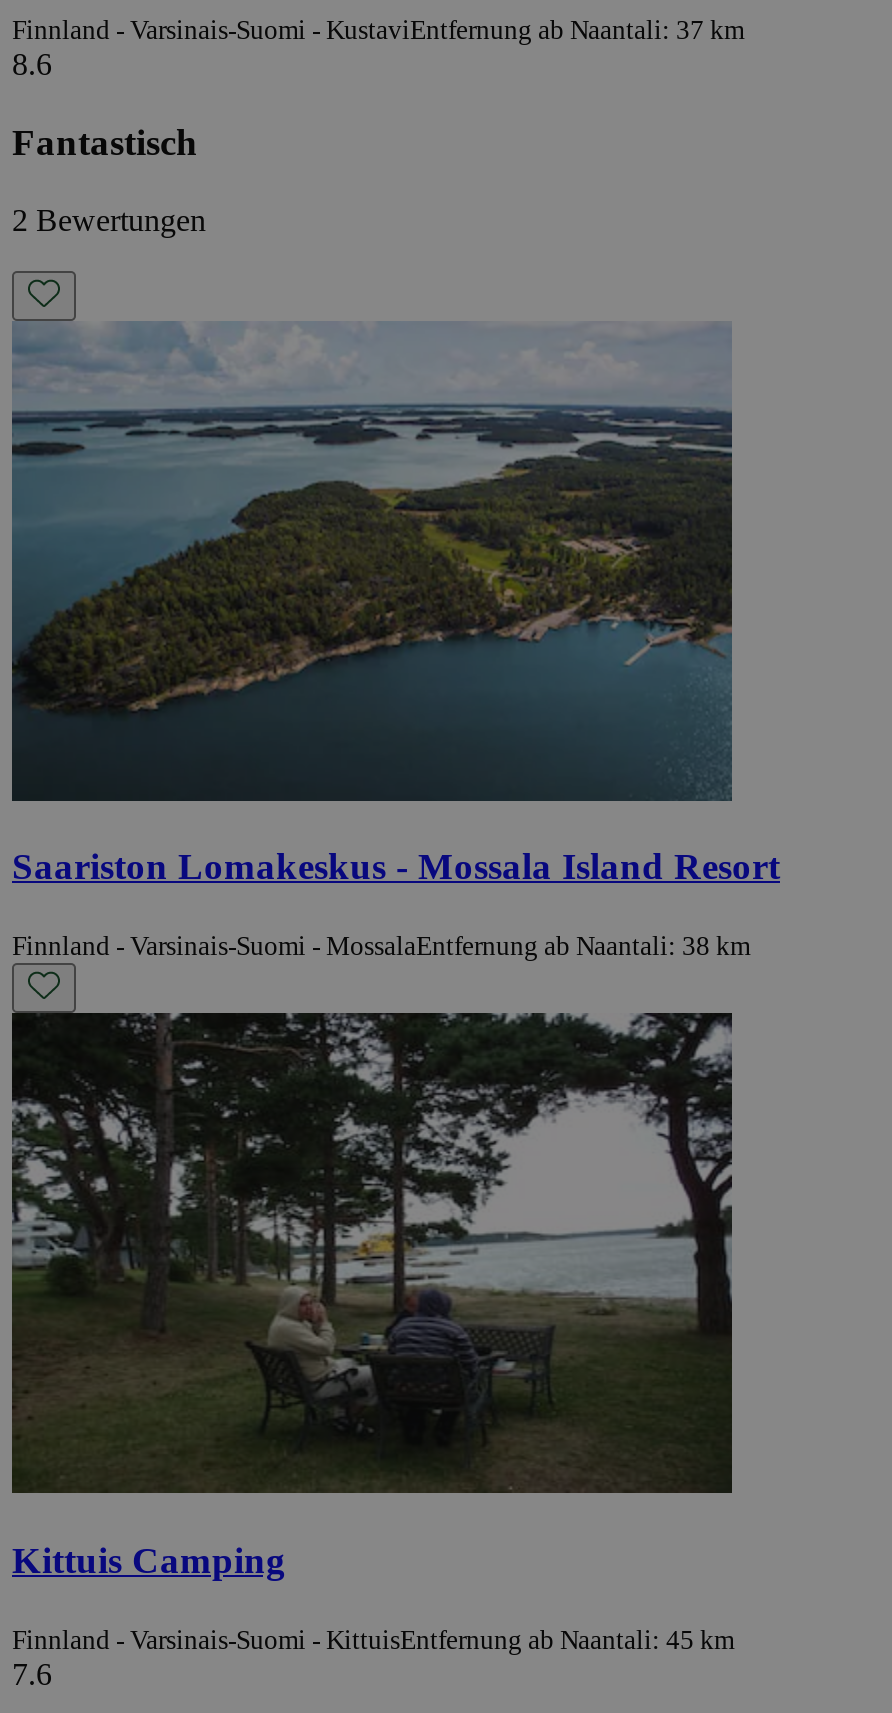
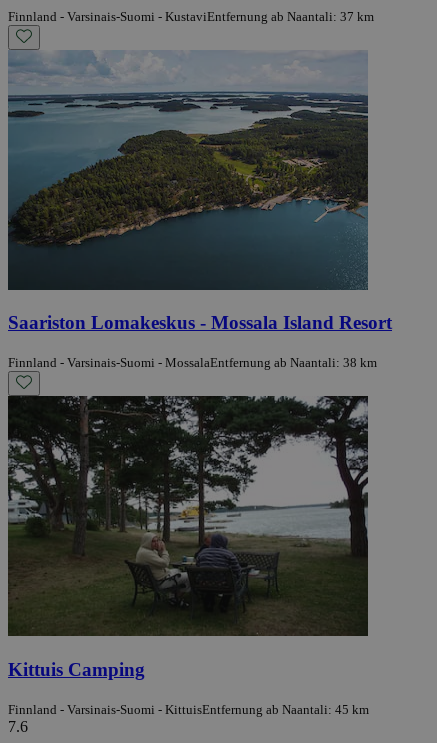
- 8.6
- Fantastisch
- 2 Bewertungen
